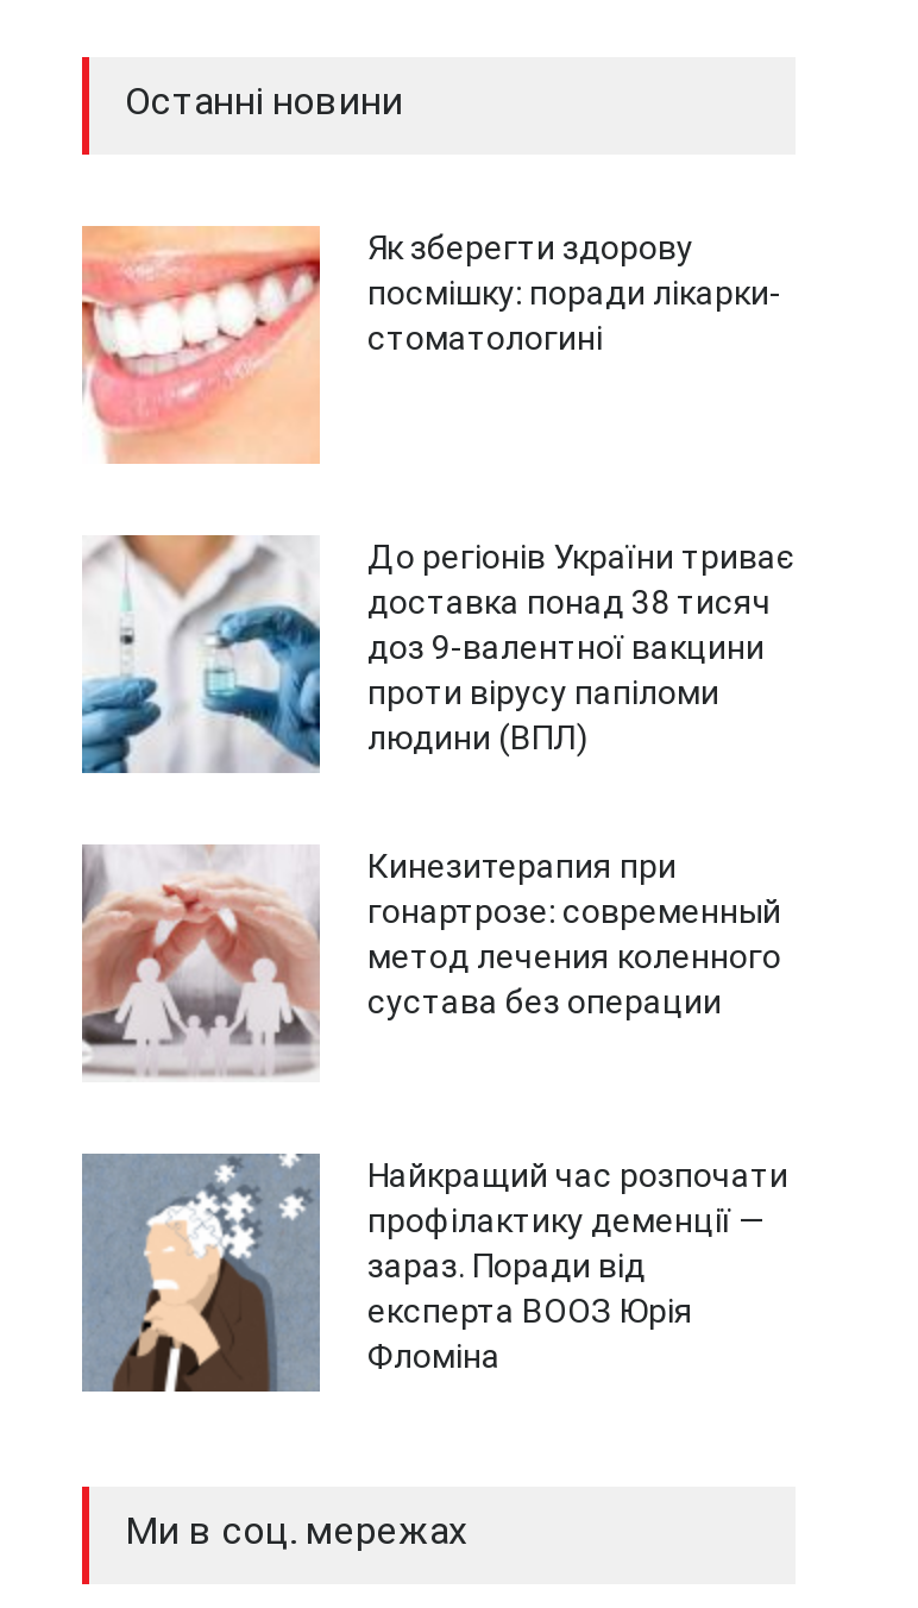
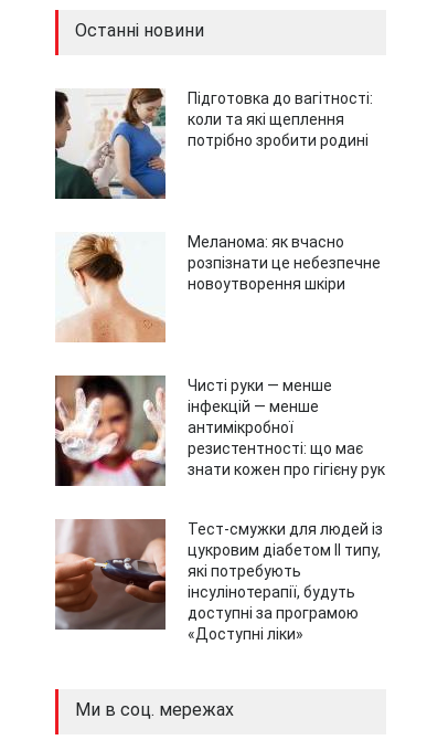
- [image]
- Як зберегти здорову
- посмішку: поради лікарки-
- стоматологині
+ [image]
+ Підготовка до вагітності:
+ коли та які щеплення
+ потрібно зробити родині

- [image]
- До регіонів України триває
- доставка понад 38 тисяч
- доз 9-валентної вакцини
- проти вірусу папіломи
- людини (ВПЛ)
+ [image]
+ Меланома: як вчасно
+ розпізнати це небезпечне
+ новоутворення шкіри

- [image]
- Кинезитерапия при
- гонартрозе: современный
- метод лечения коленного
- сустава без операции
+ [image]
+ Чисті руки — менше
+ інфекцій — менше
+ антимікробної
+ резистентності: що має
+ знати кожен про гігієну рук

- [image]
- Найкращий час розпочати
- профілактику деменції —
- зараз. Поради від
- експерта ВООЗ Юрія
- Фломіна
+ [image]
+ Тест-смужки для людей із
+ цукровим діабетом ІІ типу,
+ які потребують
+ інсулінотерапії, будуть
+ доступні за програмою
+ «Доступні ліки»
